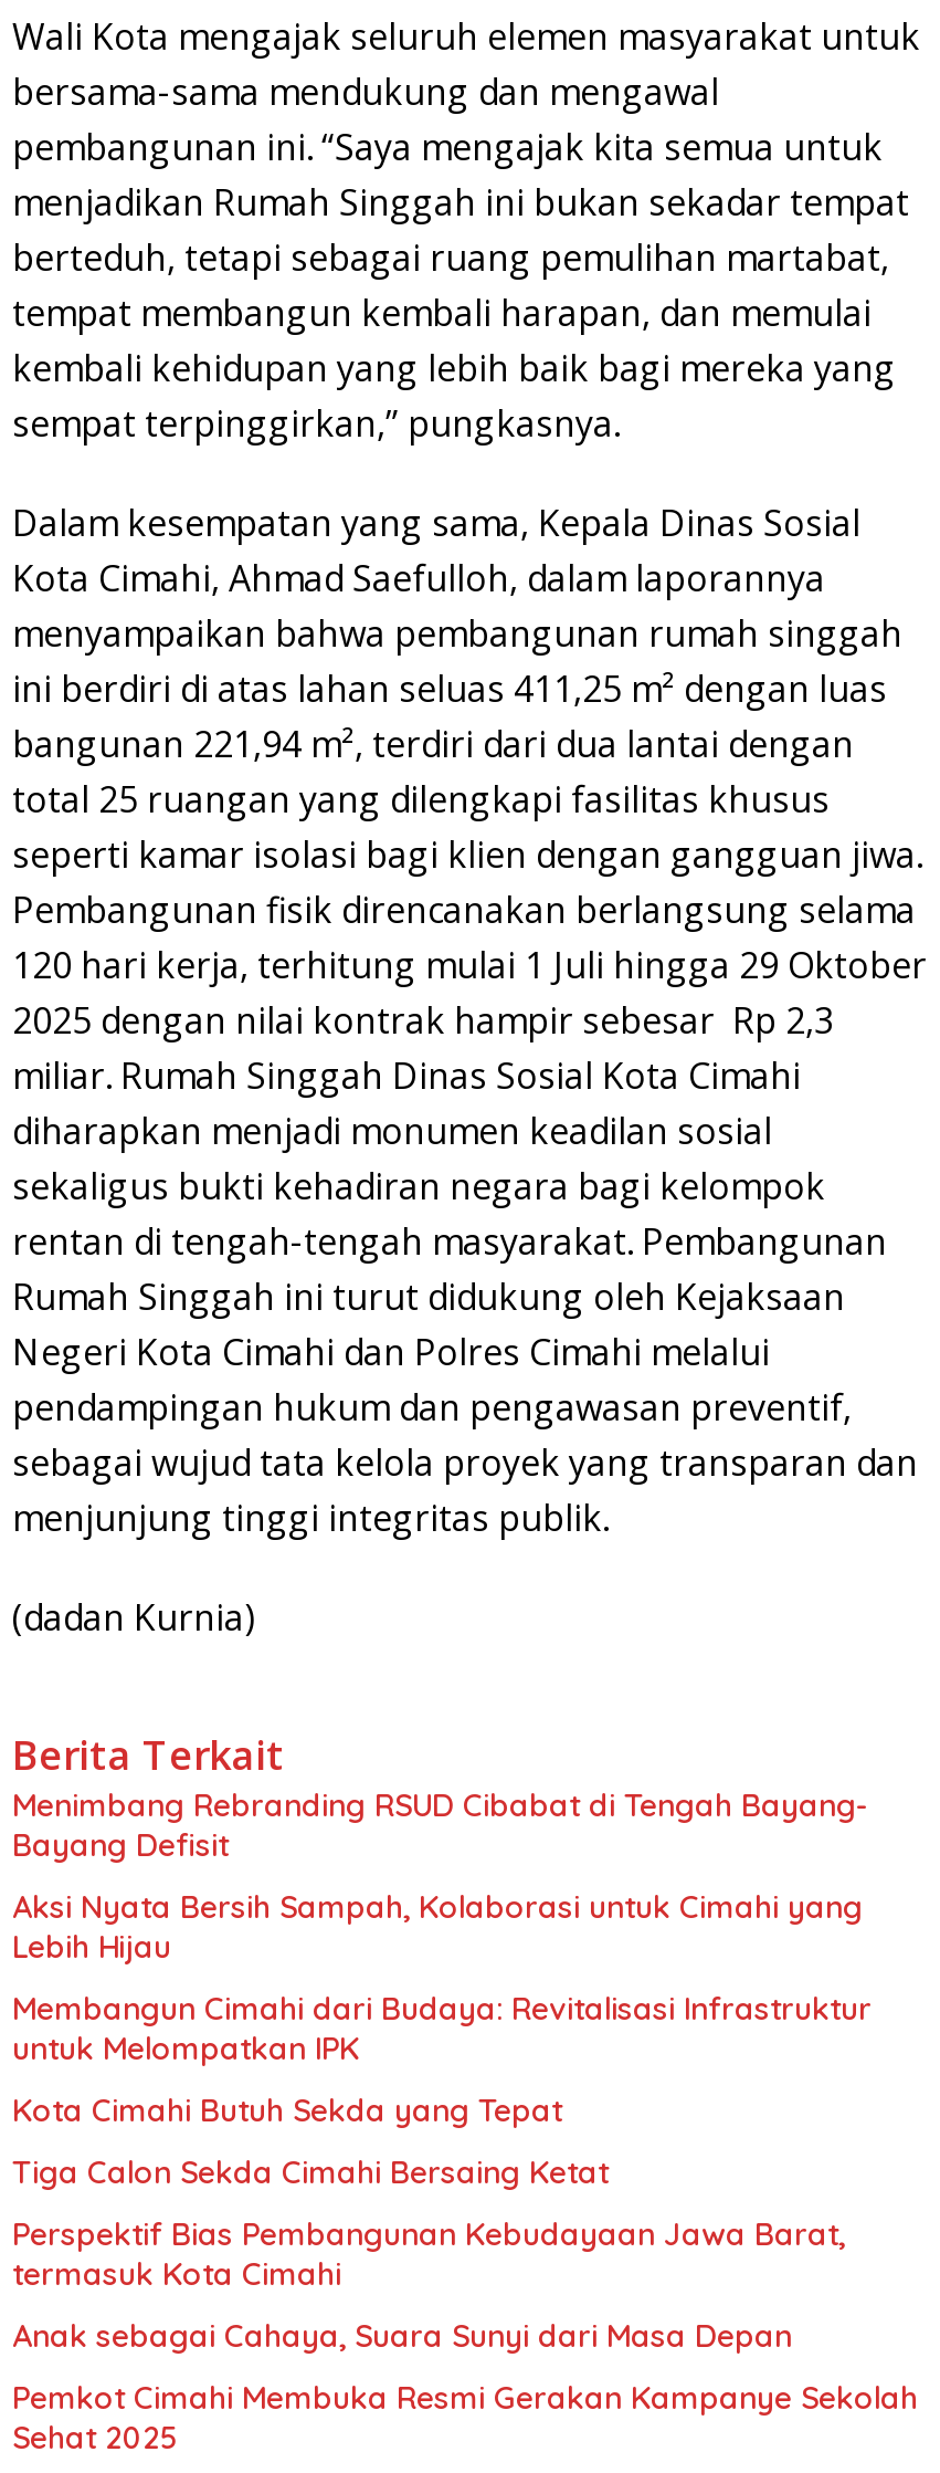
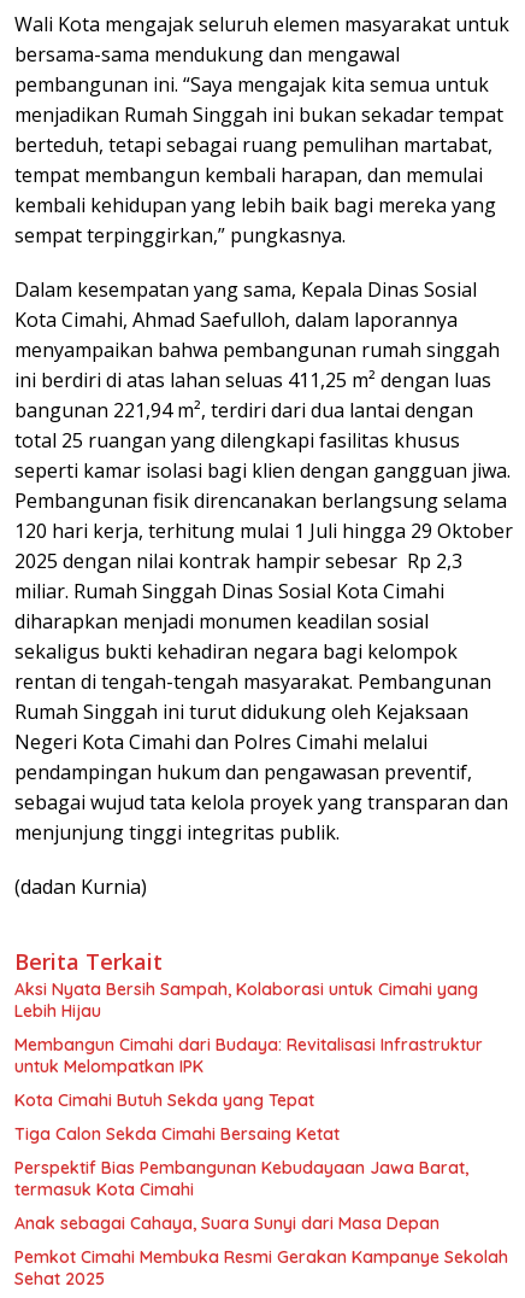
- Menimbang Rebranding RSUD Cibabat di Tengah Bayang-
- Bayang Defisit
